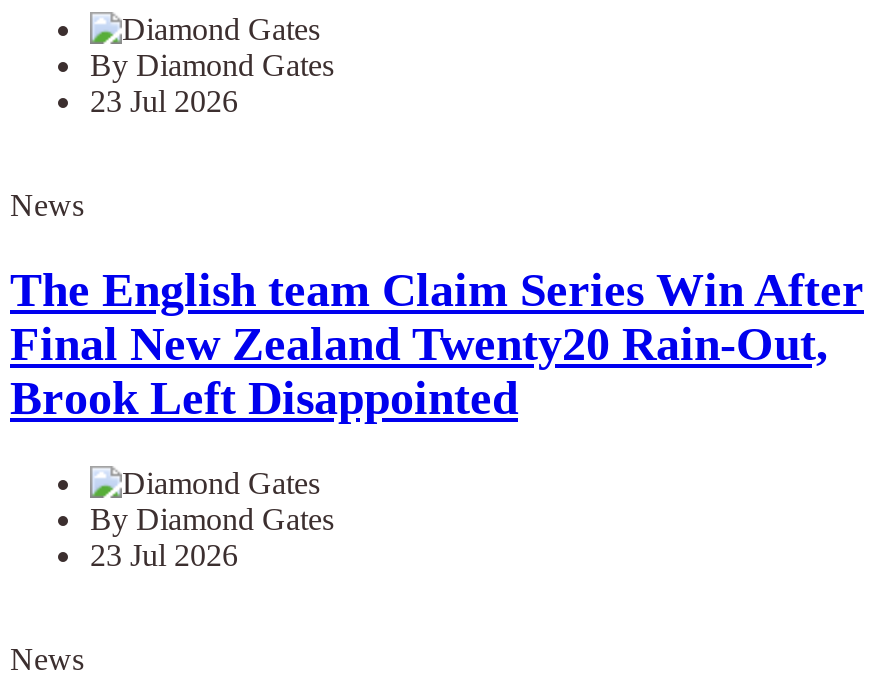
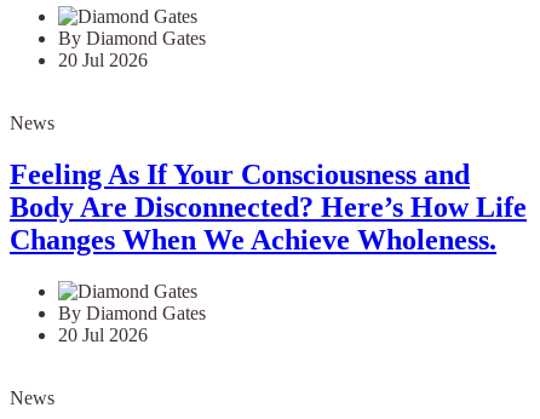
- 23 Jul 2026
+ 20 Jul 2026

- The English team Claim Series Win After
- Final New Zealand Twenty20 Rain-Out,
- Brook Left Disappointed
+ Feeling As If Your Consciousness and
+ Body Are Disconnected? Here’s How Life
+ Changes When We Achieve Wholeness.

- 23 Jul 2026
+ 20 Jul 2026
